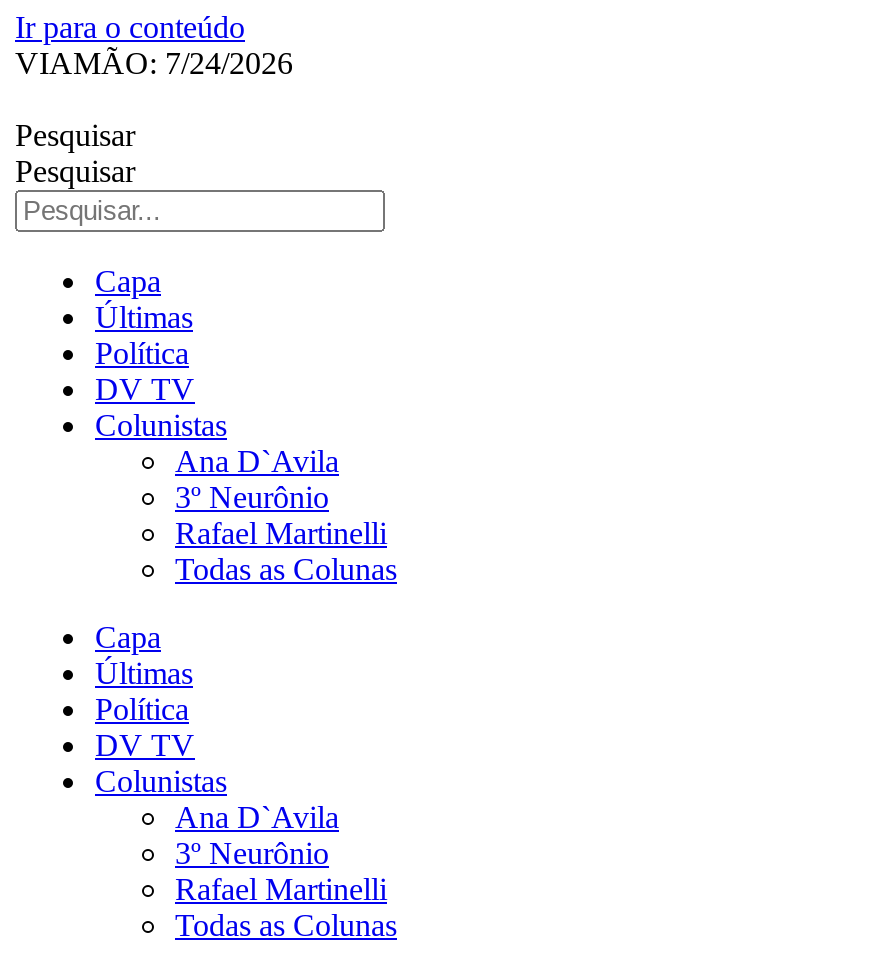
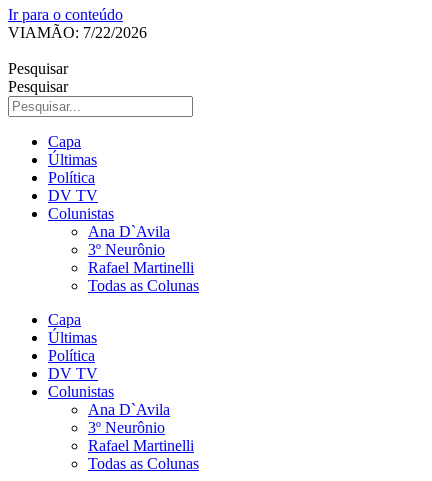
- VIAMÃO: 7/24/2026
+ VIAMÃO: 7/22/2026
